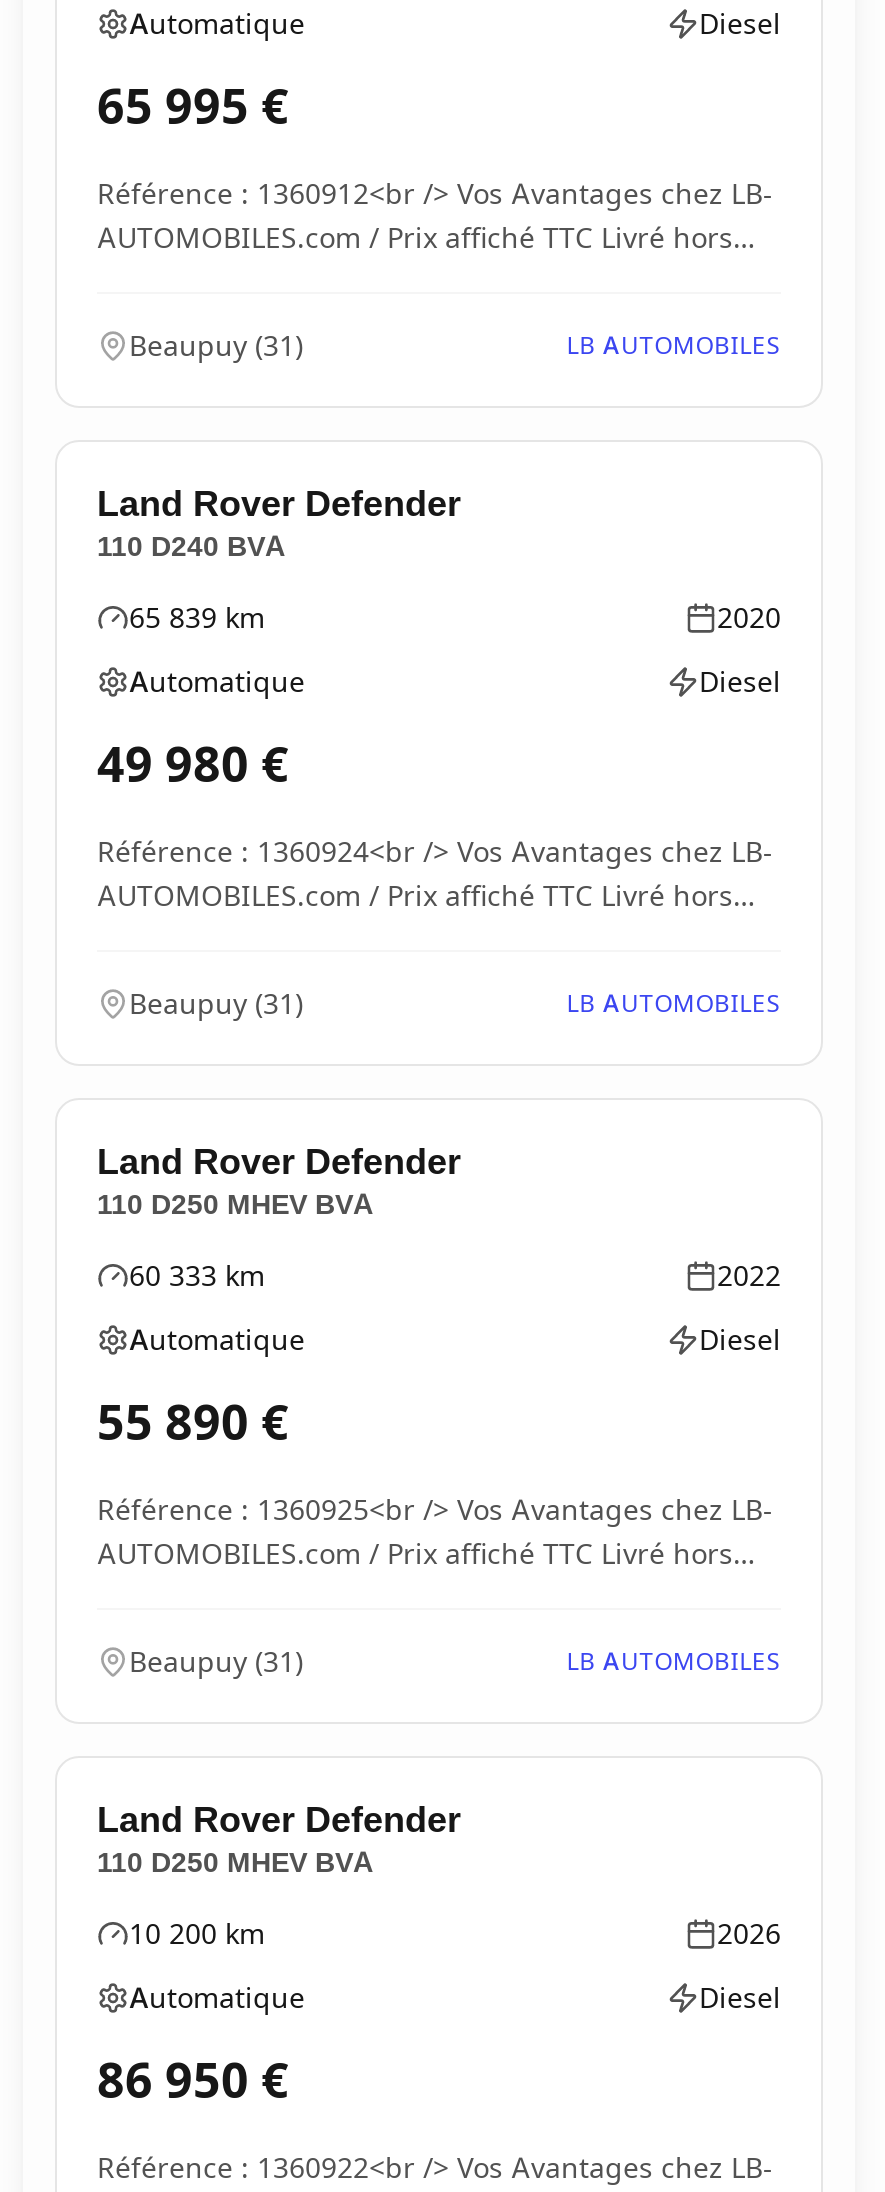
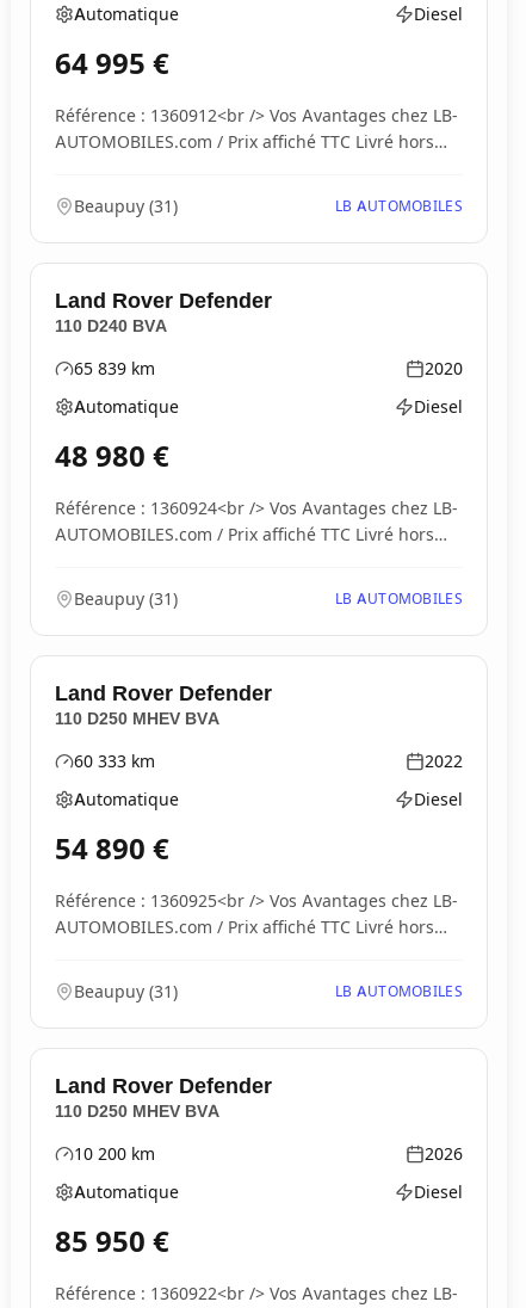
- 65 995 €
+ 64 995 €

- 49 980 €
+ 48 980 €

- 55 890 €
+ 54 890 €

- 86 950 €
+ 85 950 €
